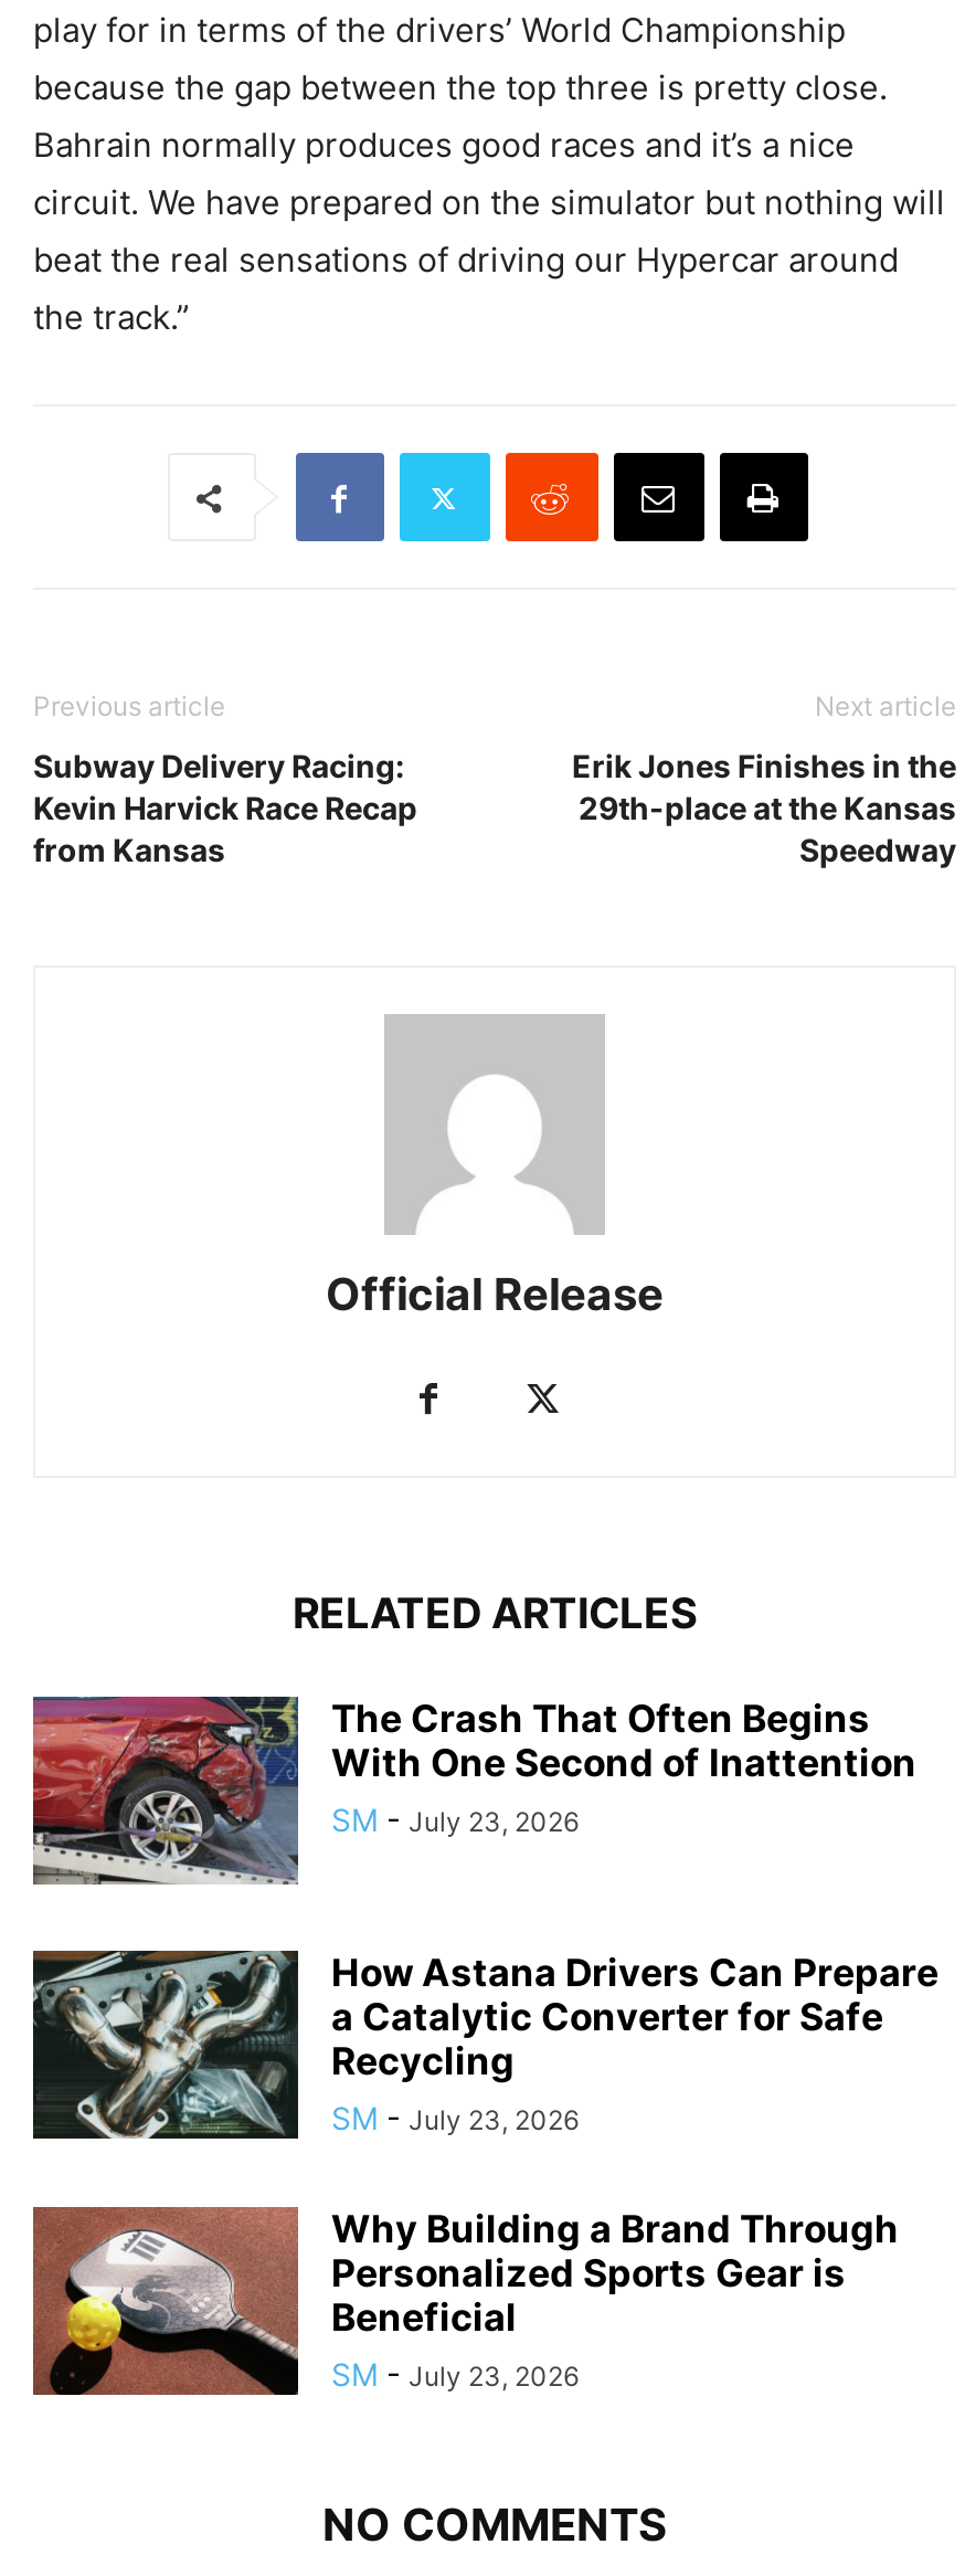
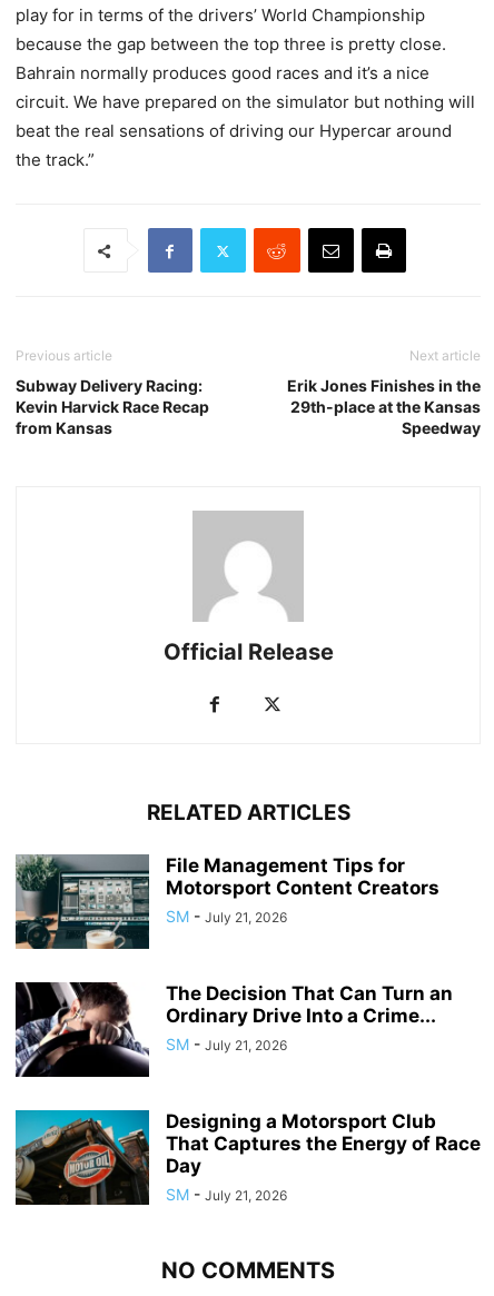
- [image]
- The Crash That Often Begins
- With One Second of Inattention
- SM - July 23, 2026
+ [image]
+ File Management Tips for
+ Motorsport Content Creators
+ SM - July 21, 2026

- [image]
- How Astana Drivers Can Prepare
- a Catalytic Converter for Safe
- Recycling
- SM - July 23, 2026
+ [image]
+ The Decision That Can Turn an
+ Ordinary Drive Into a Crime...
+ SM - July 21, 2026

- [image]
- Why Building a Brand Through
- Personalized Sports Gear is
- Beneficial
- SM - July 23, 2026
+ [image]
+ Designing a Motorsport Club
+ That Captures the Energy of Race
+ Day
+ SM - July 21, 2026
